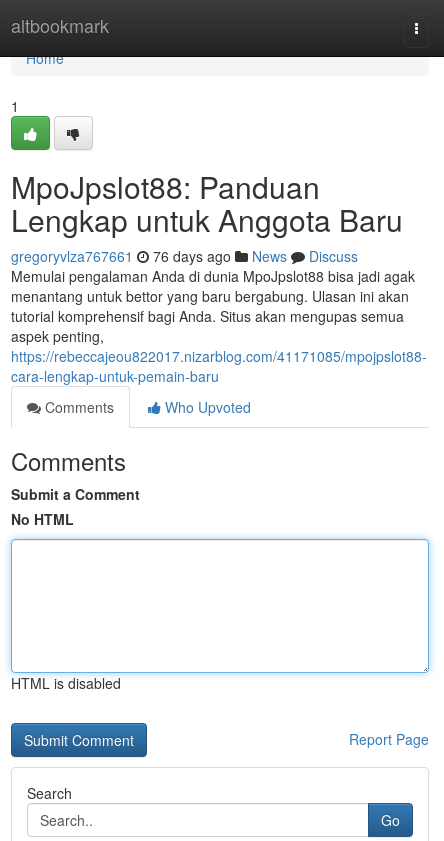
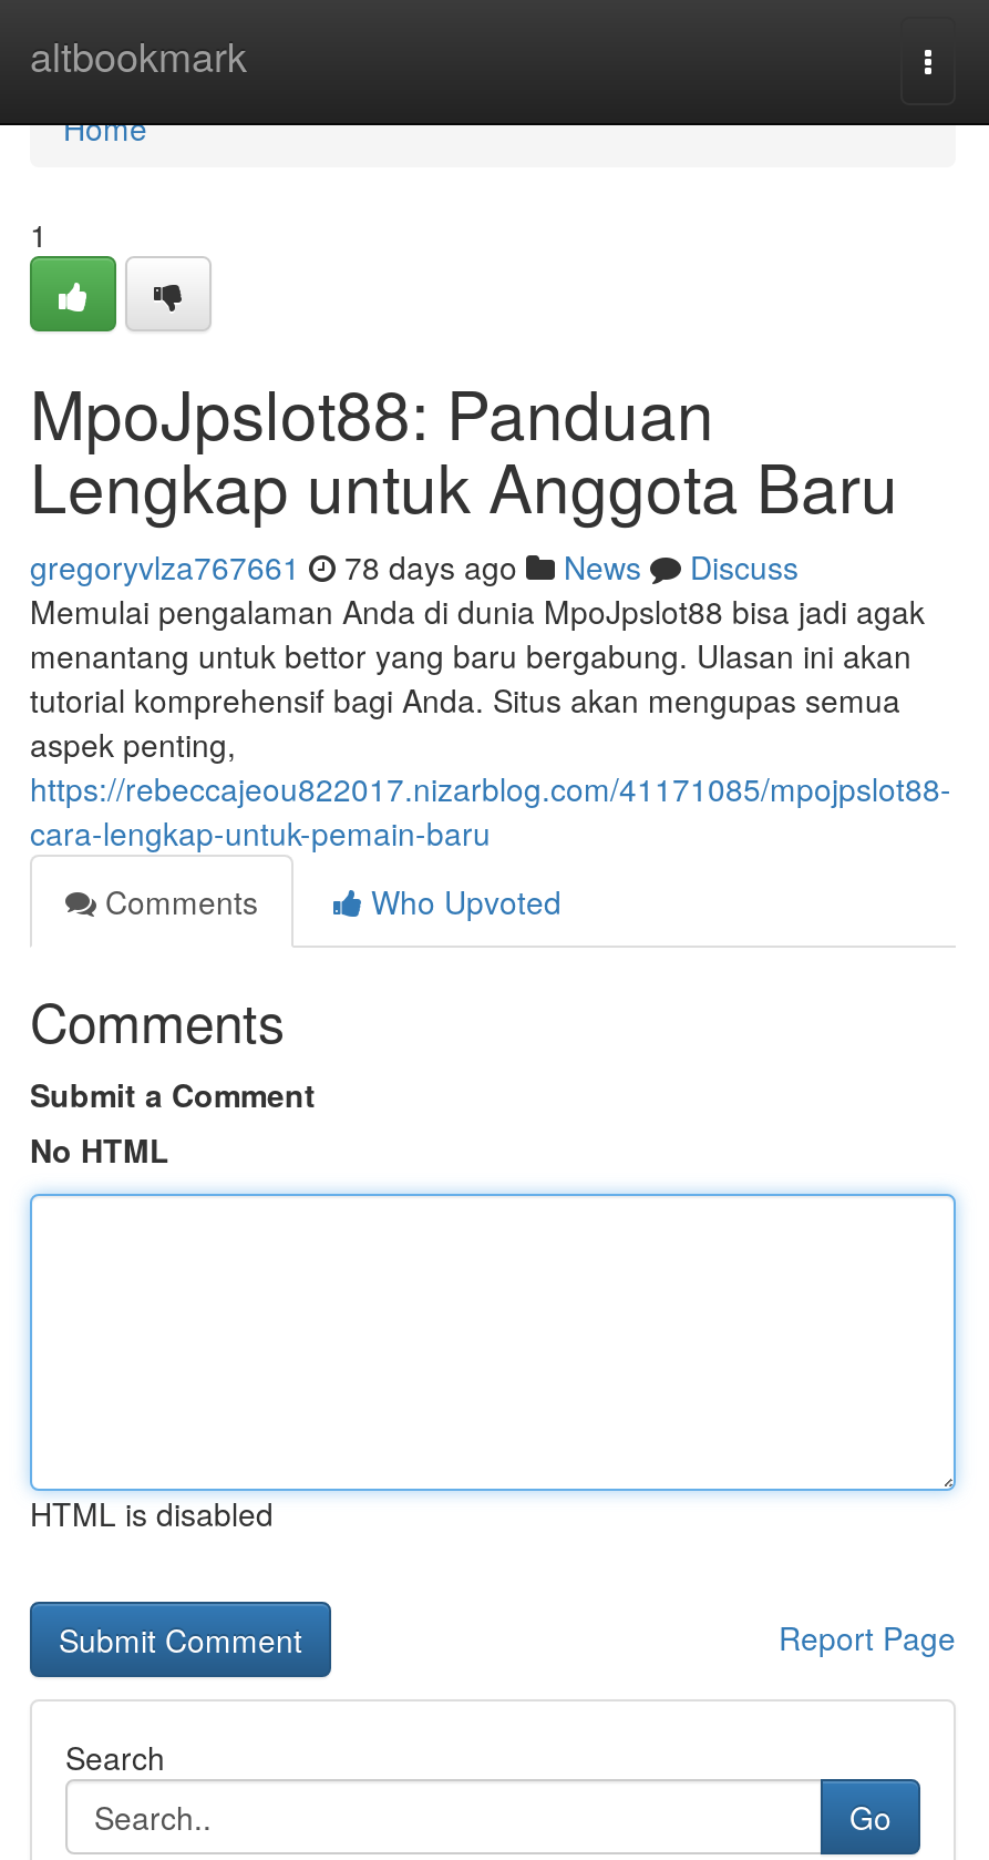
- gregoryvlza767661 76 days ago News Discuss
+ gregoryvlza767661 78 days ago News Discuss
